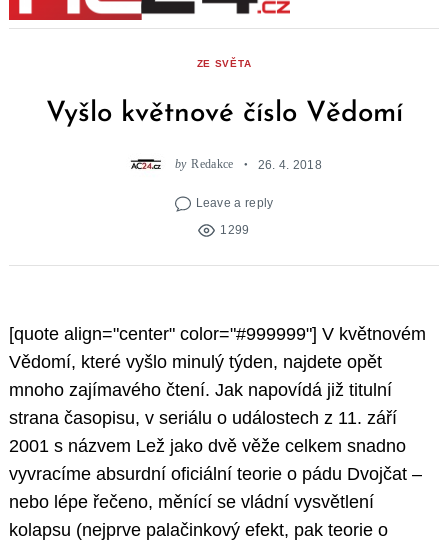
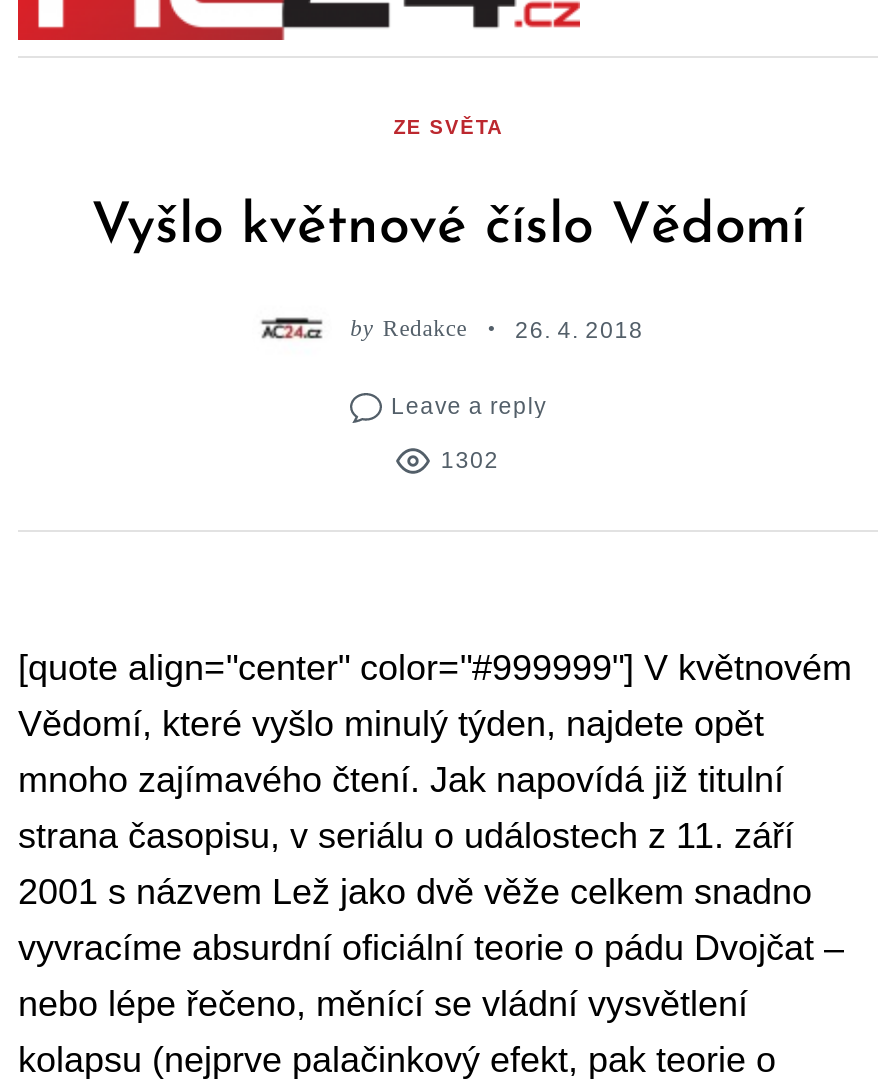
- 1299
+ 1302
